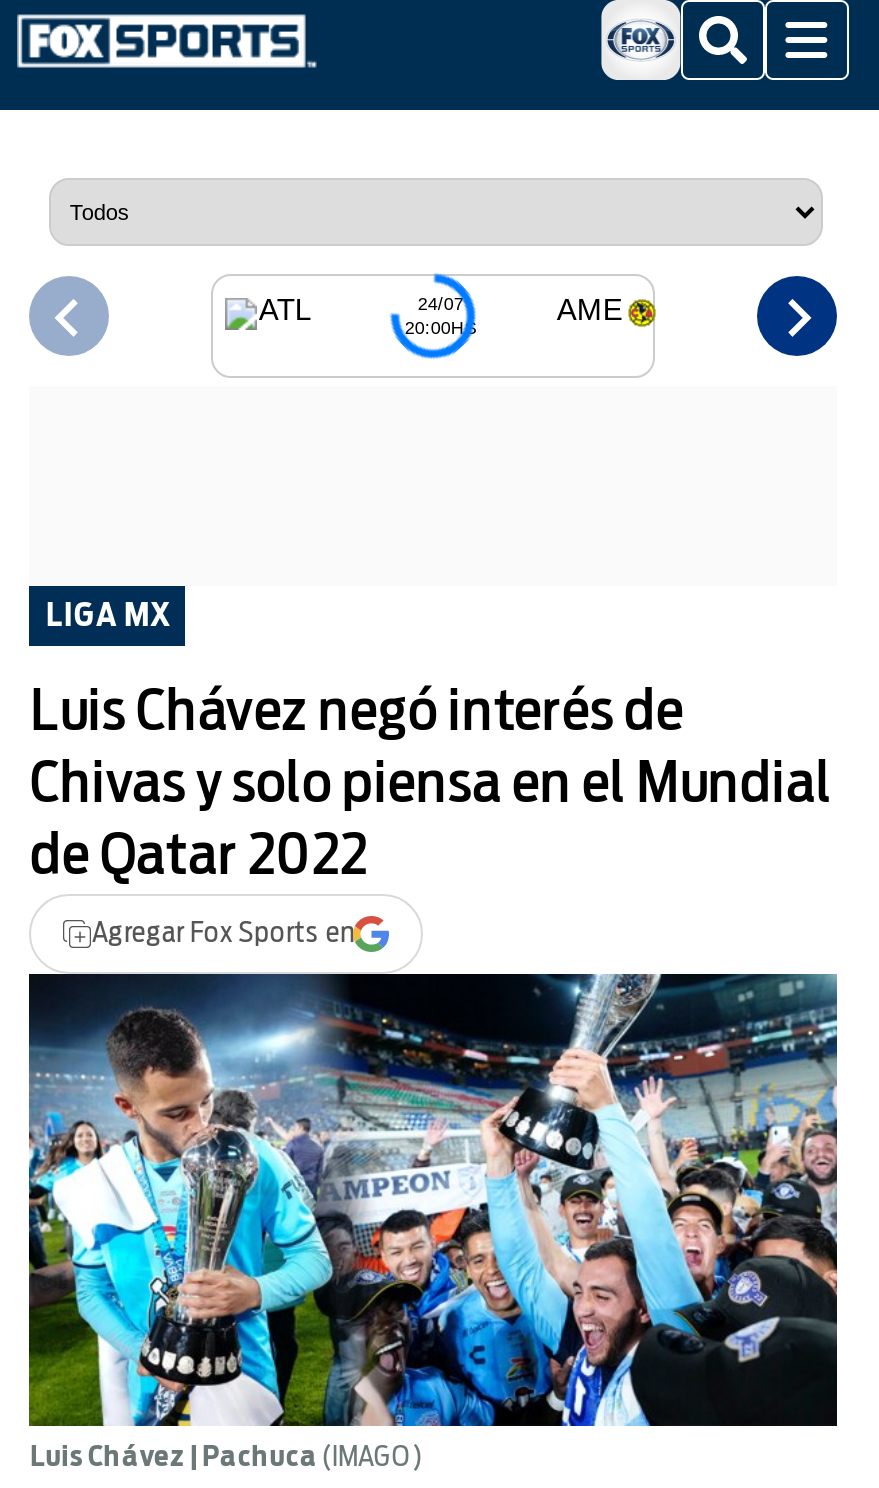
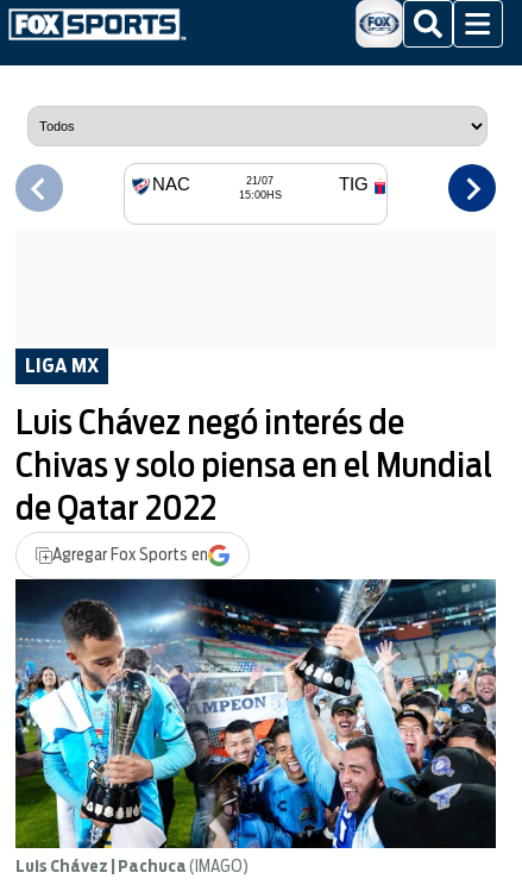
- ATL
- 24/07
- 20:00HS
+ NAC
+ 21/07
+ 15:00HS

- AME
+ TIG
